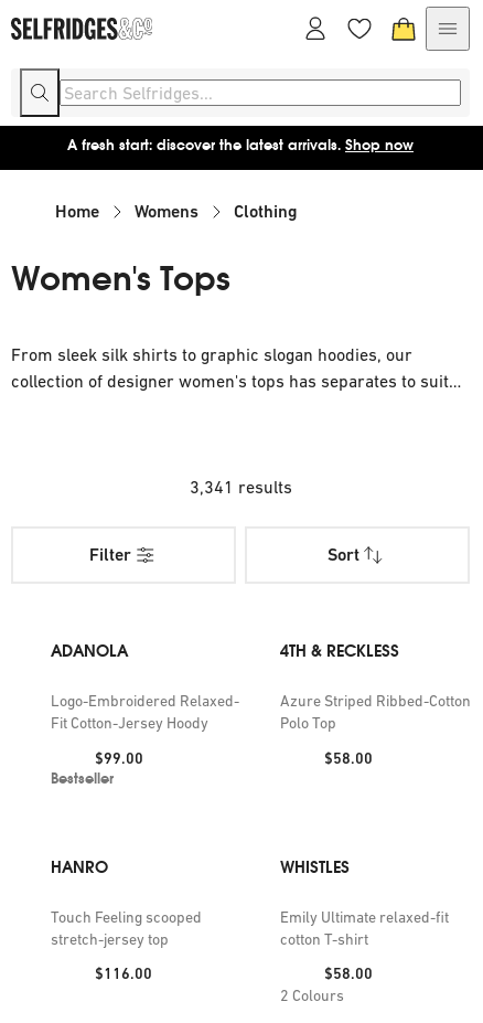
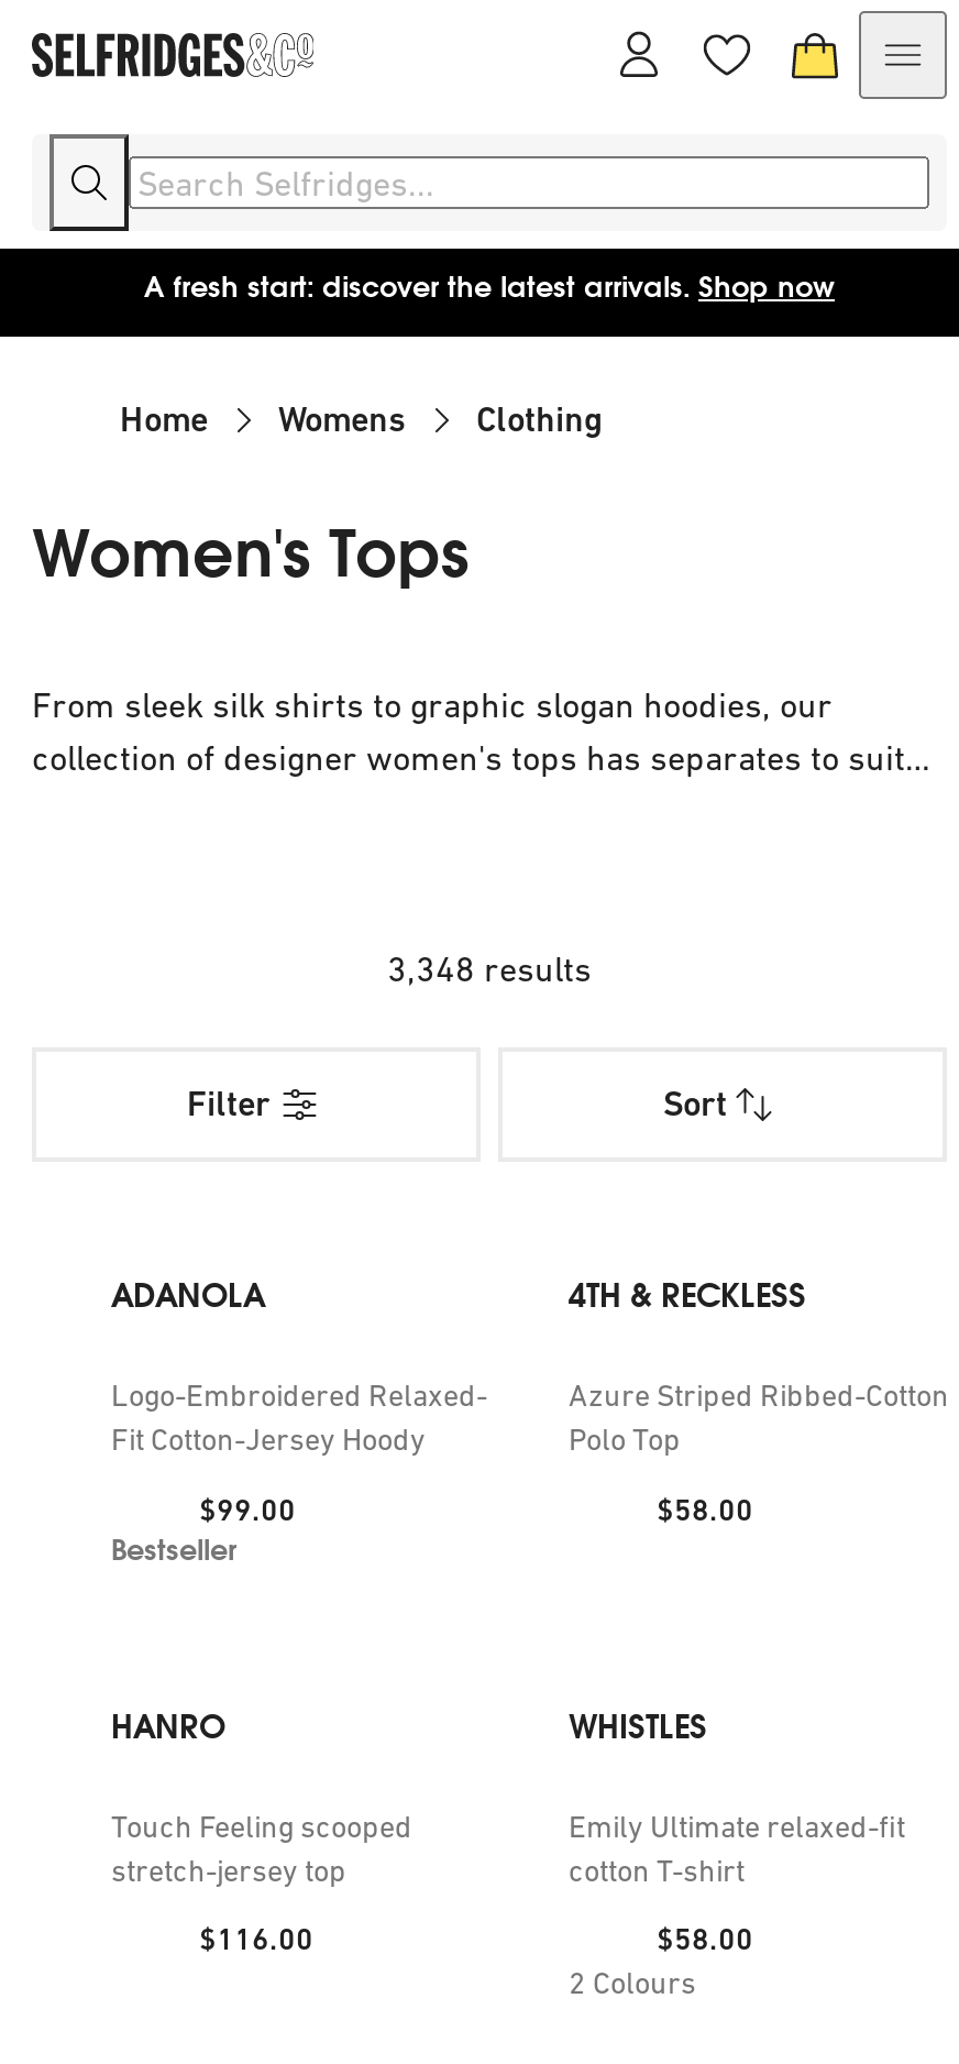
- 3,341 results
+ 3,348 results
